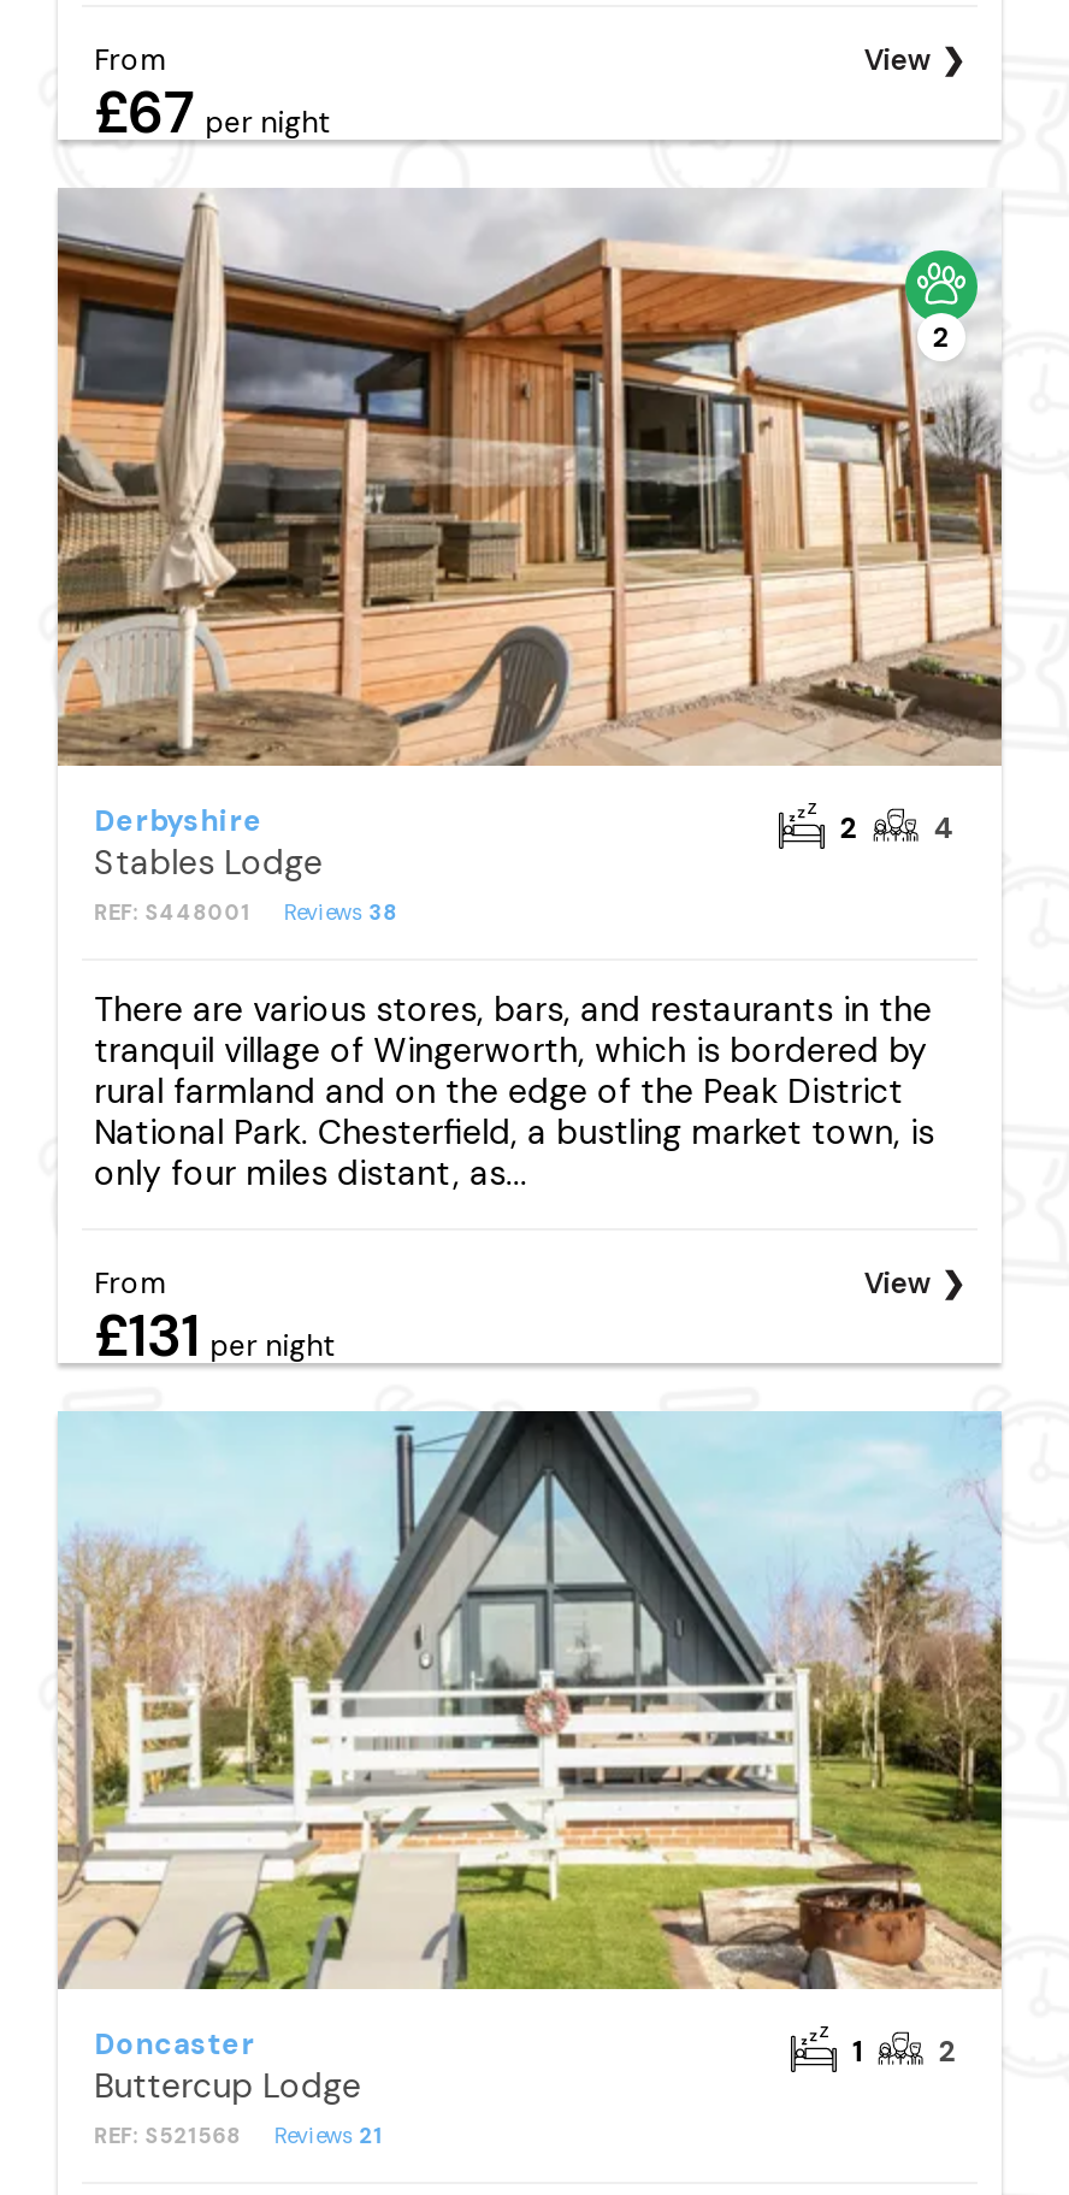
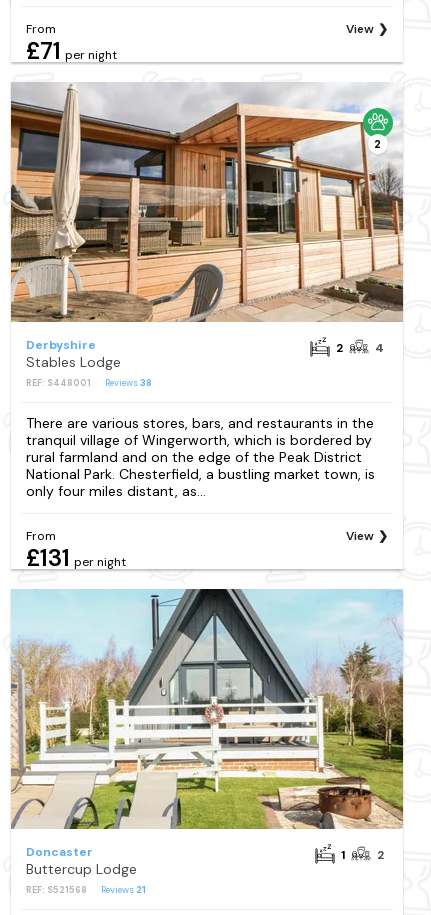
- £67 per night
+ £71 per night
